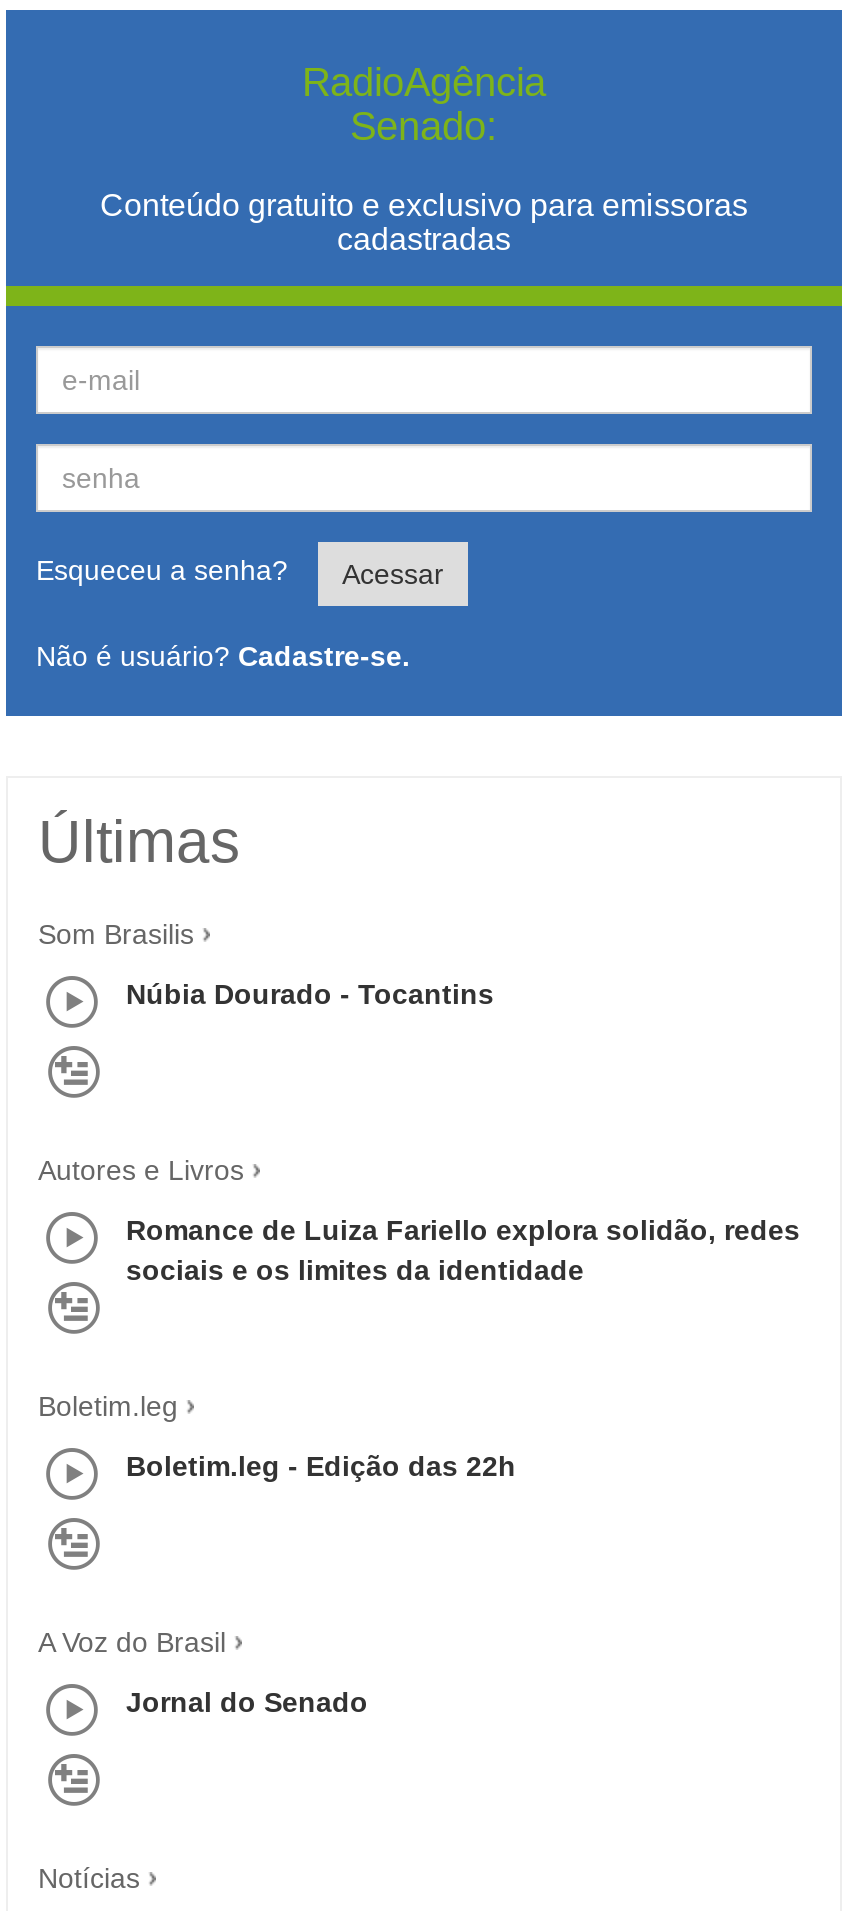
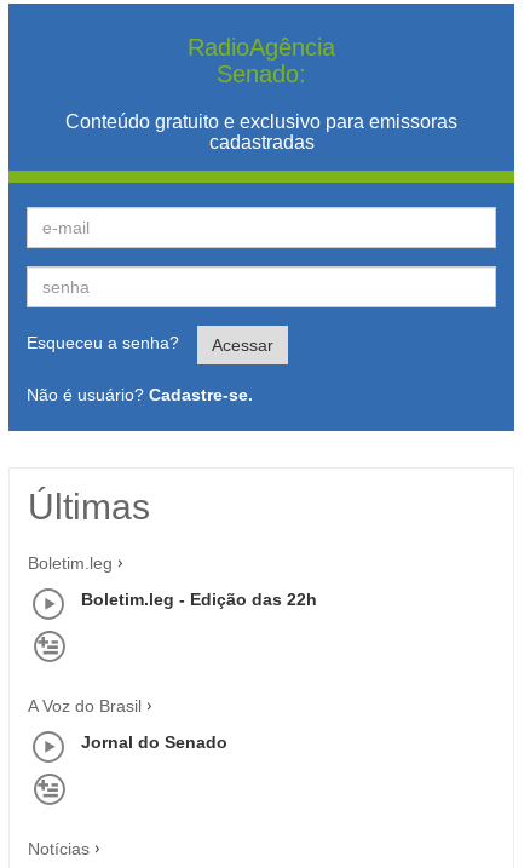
- Som Brasilis
- Núbia Dourado - Tocantins

- Autores e Livros
- Romance de Luiza Fariello explora solidão, redes
- sociais e os limites da identidade
